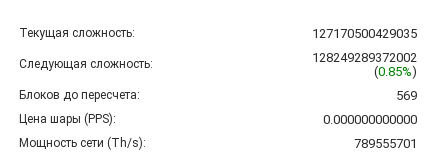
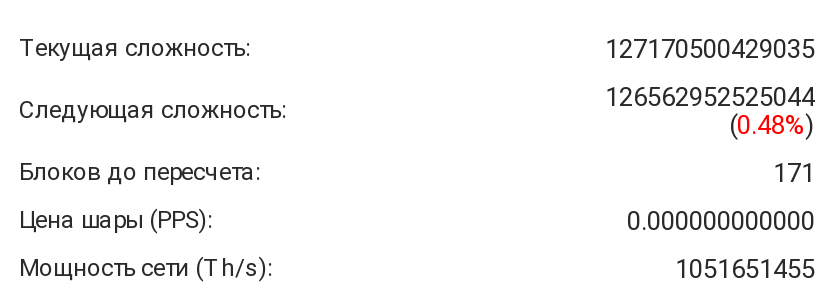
- 128249289372002
+ 126562952525044

- (0.85%)
+ (0.48%)

- 569
+ 171

- 789555701
+ 1051651455
